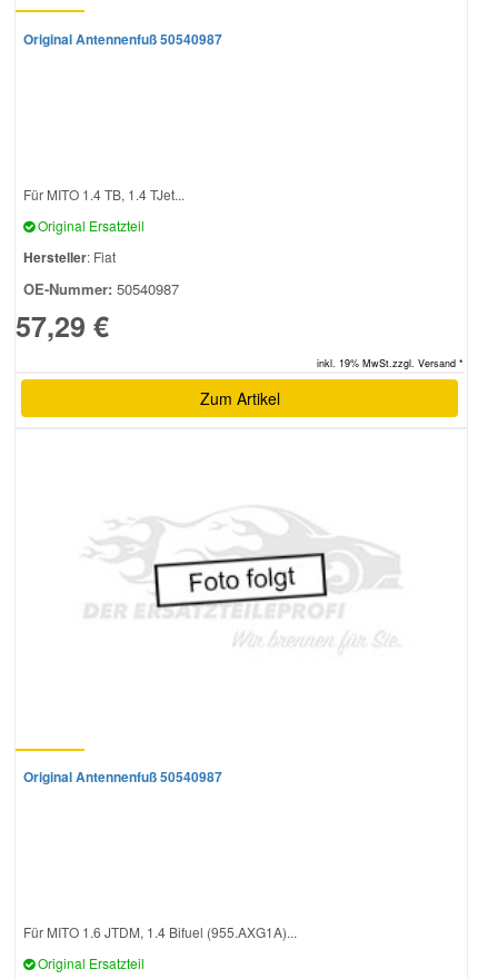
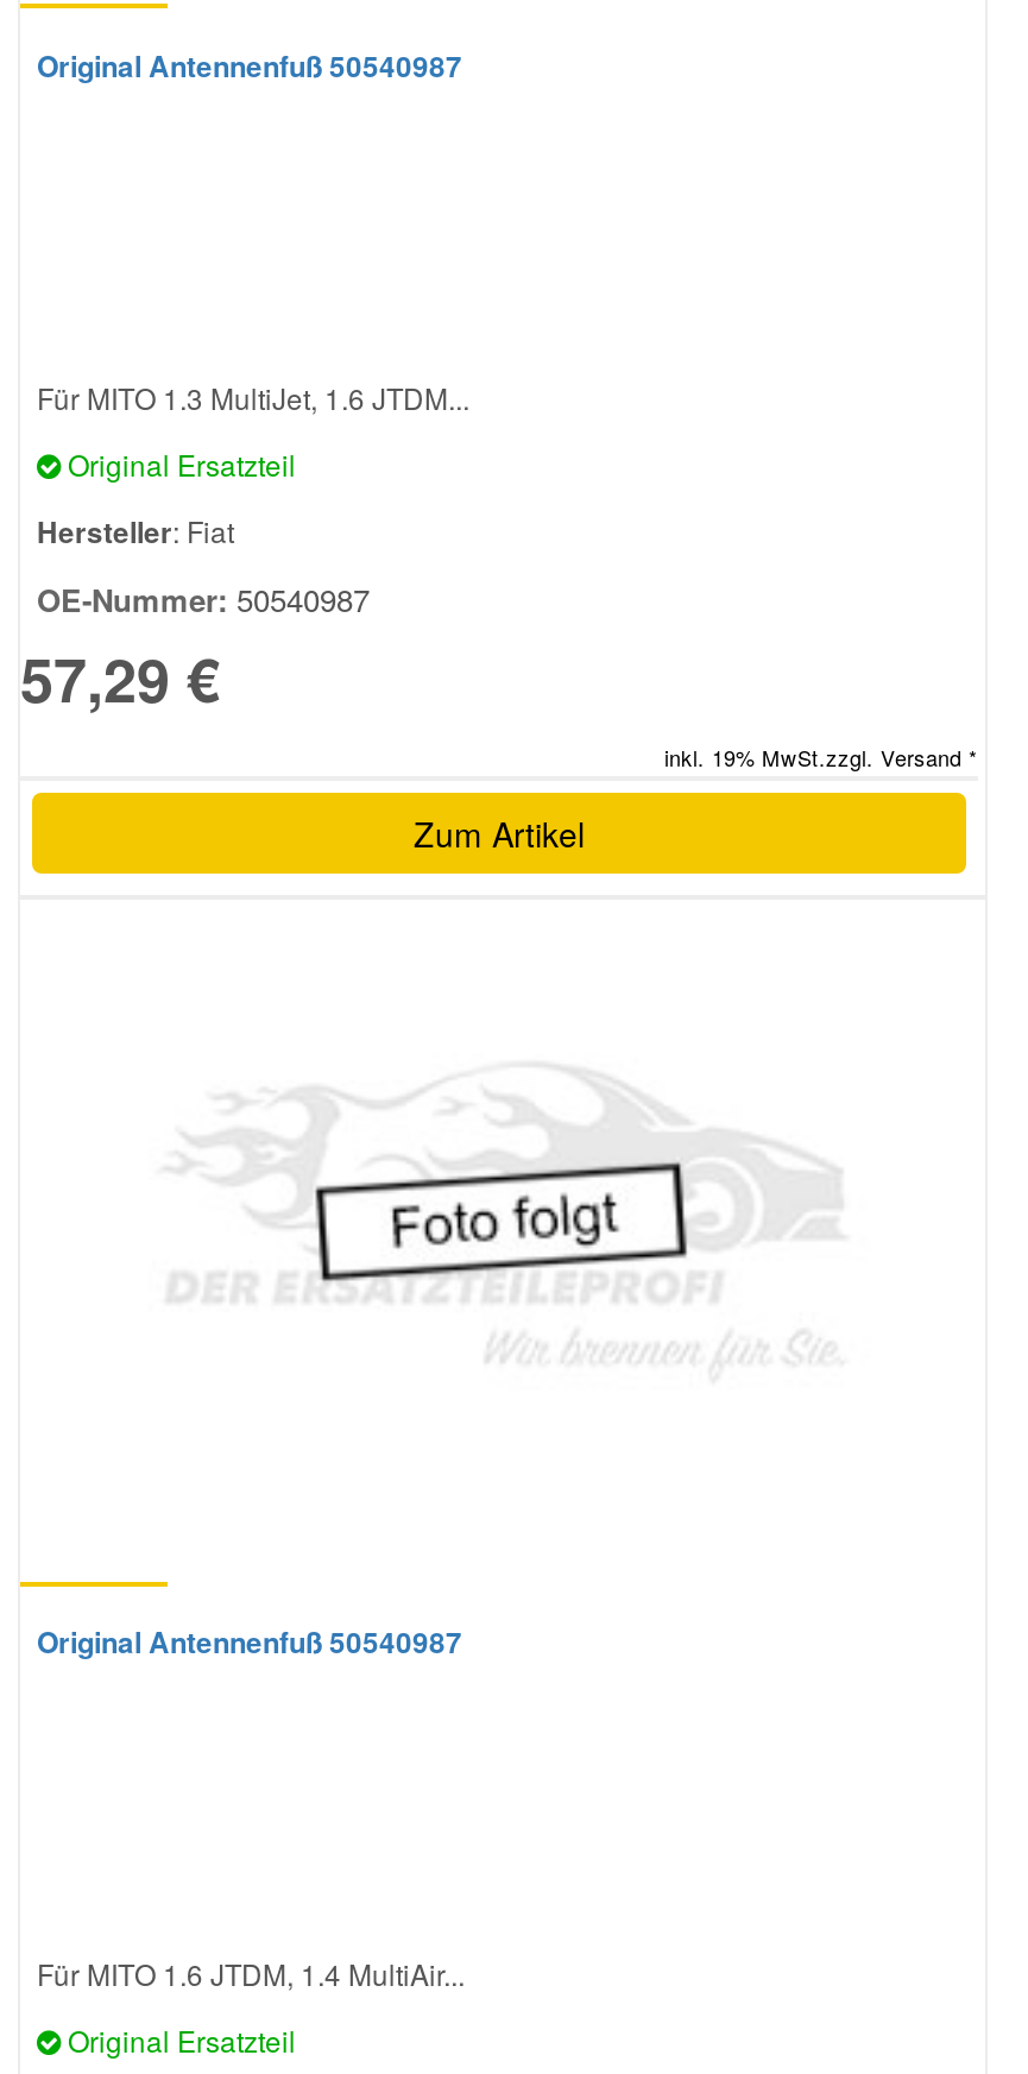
- Für MITO 1.4 TB, 1.4 TJet...
+ Für MITO 1.3 MultiJet, 1.6 JTDM...

- Für MITO 1.6 JTDM, 1.4 Bifuel (955.AXG1A)...
+ Für MITO 1.6 JTDM, 1.4 MultiAir...
